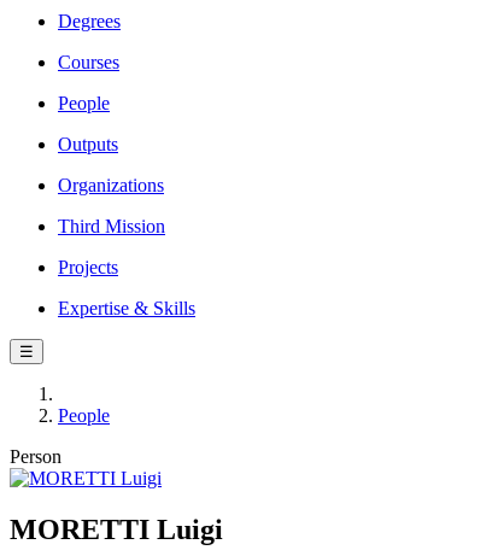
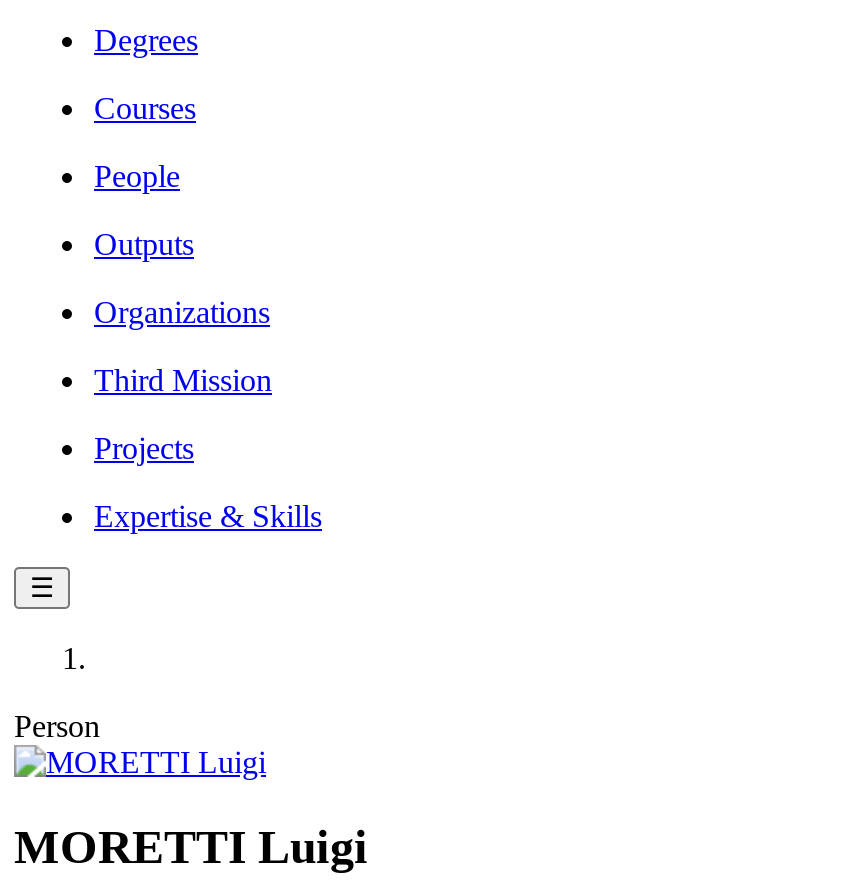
- People
